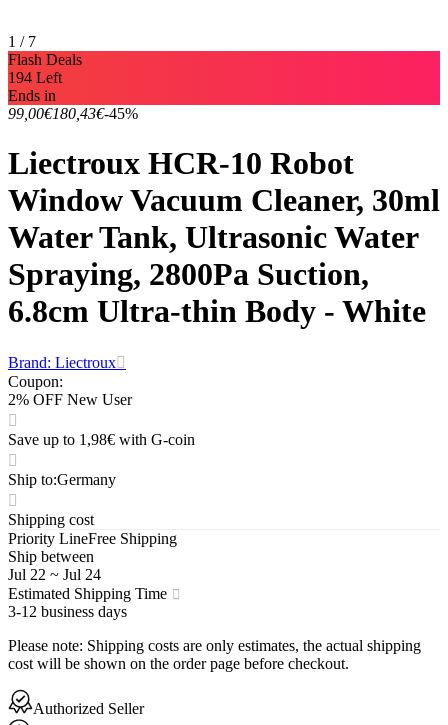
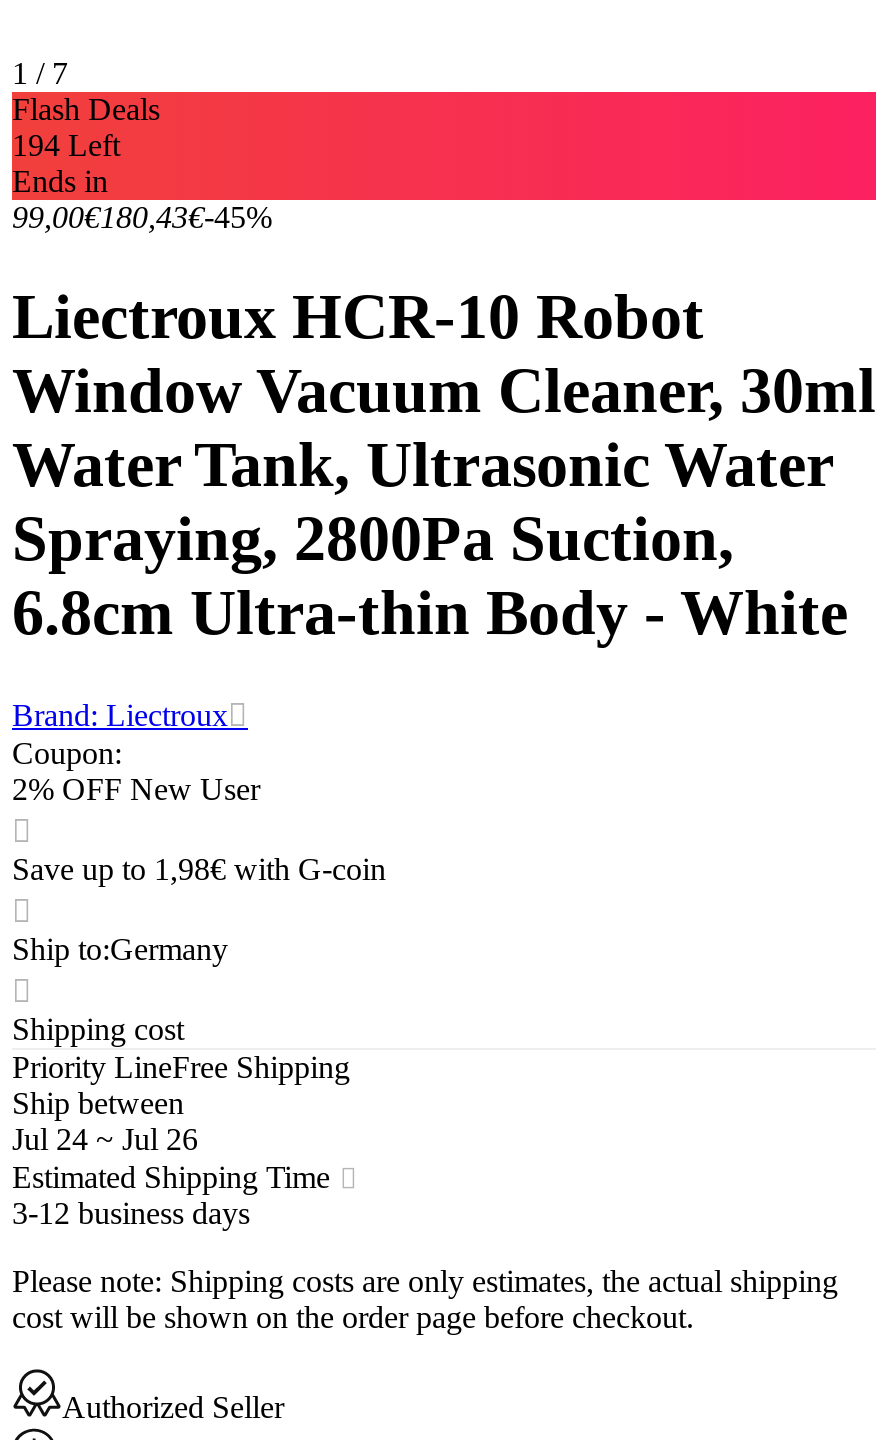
- Jul 22 ~ Jul 24
+ Jul 24 ~ Jul 26
